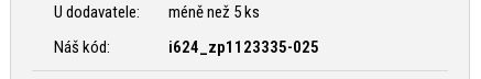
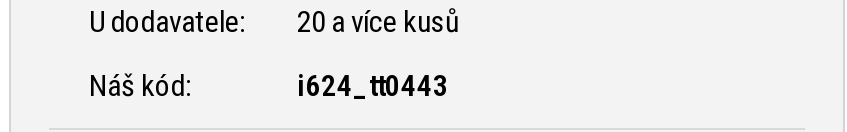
- U dodavatele: méně než 5 ks
+ U dodavatele: 20 a více kusů

- i624_zp1123335-025
+ i624_tt0443
